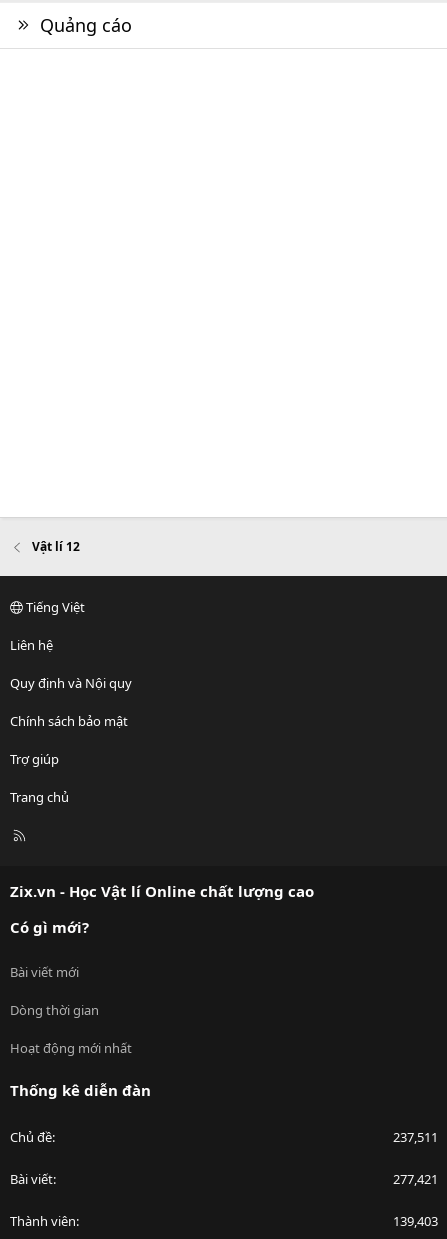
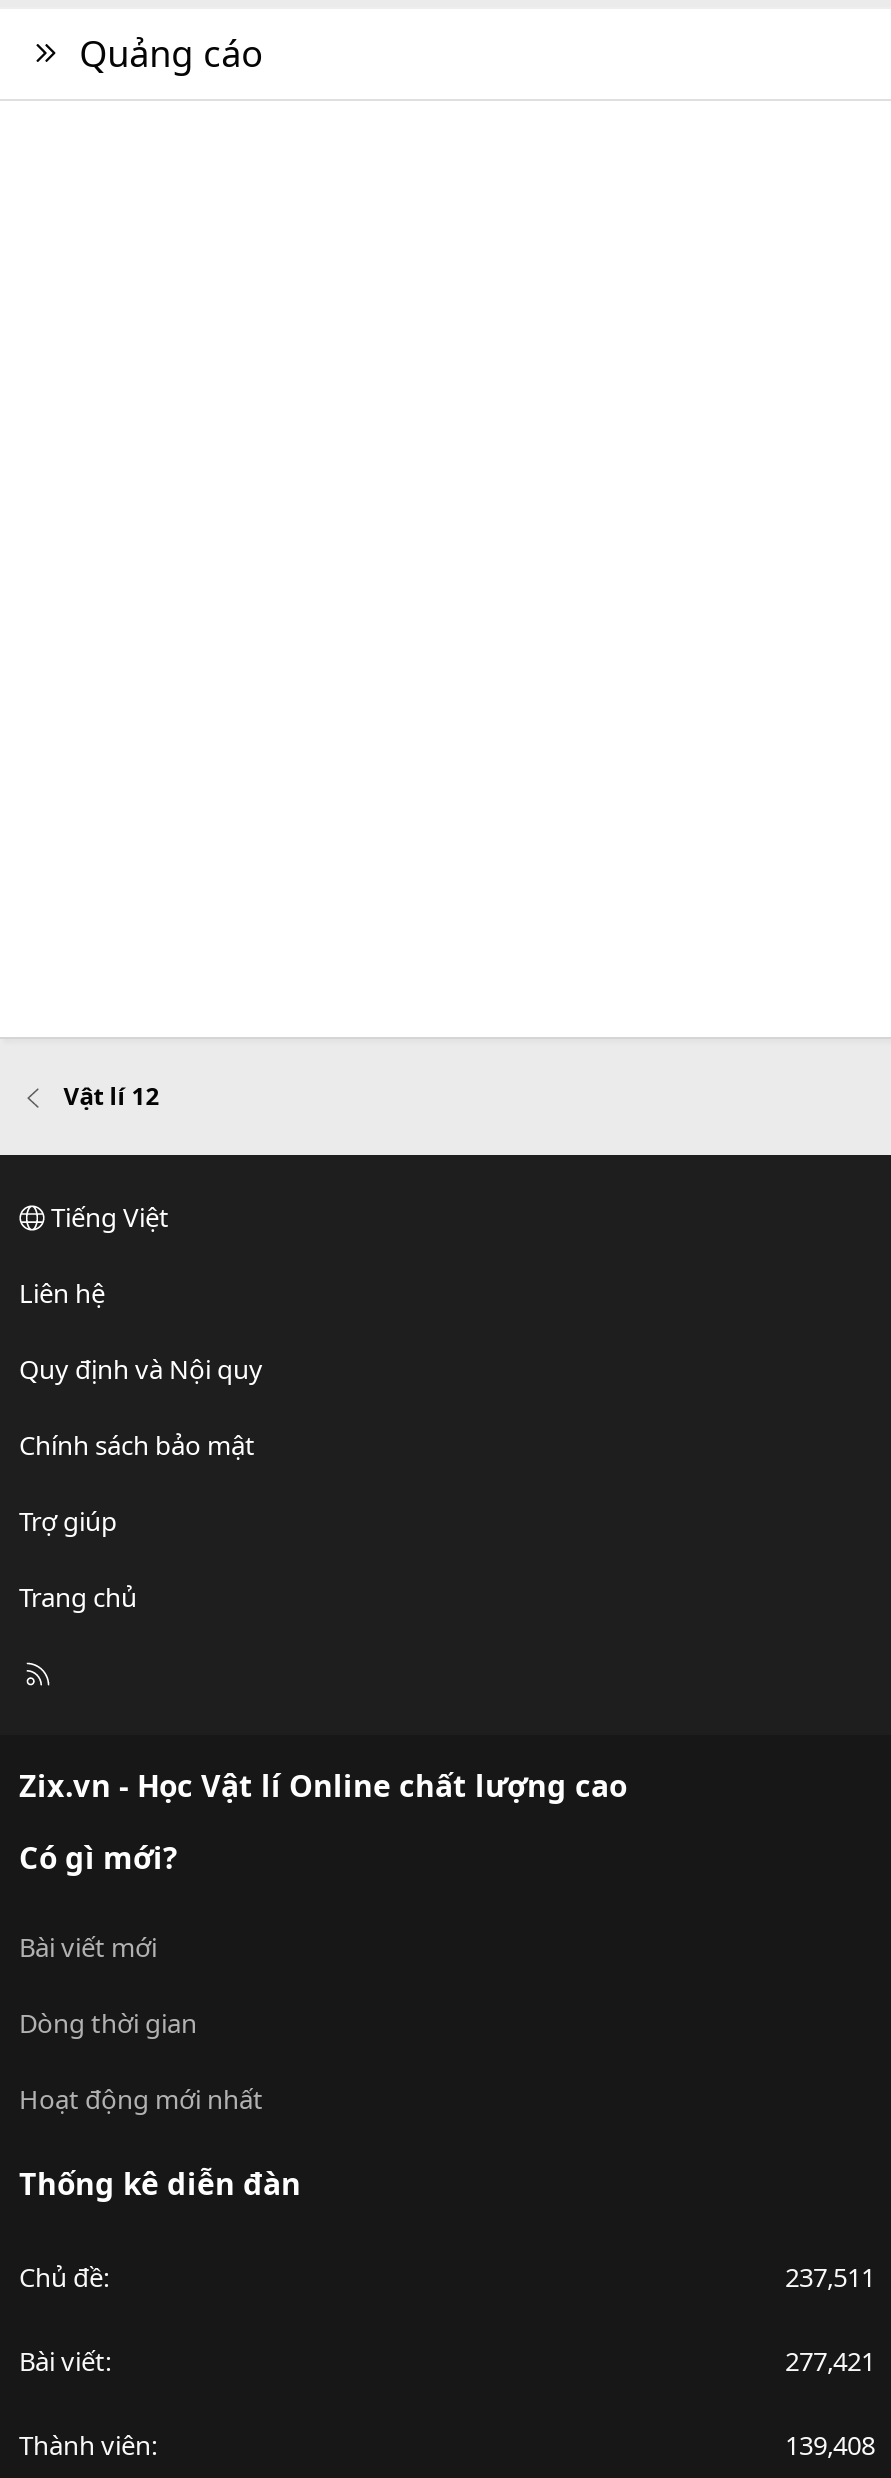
- 139,403
+ 139,408
